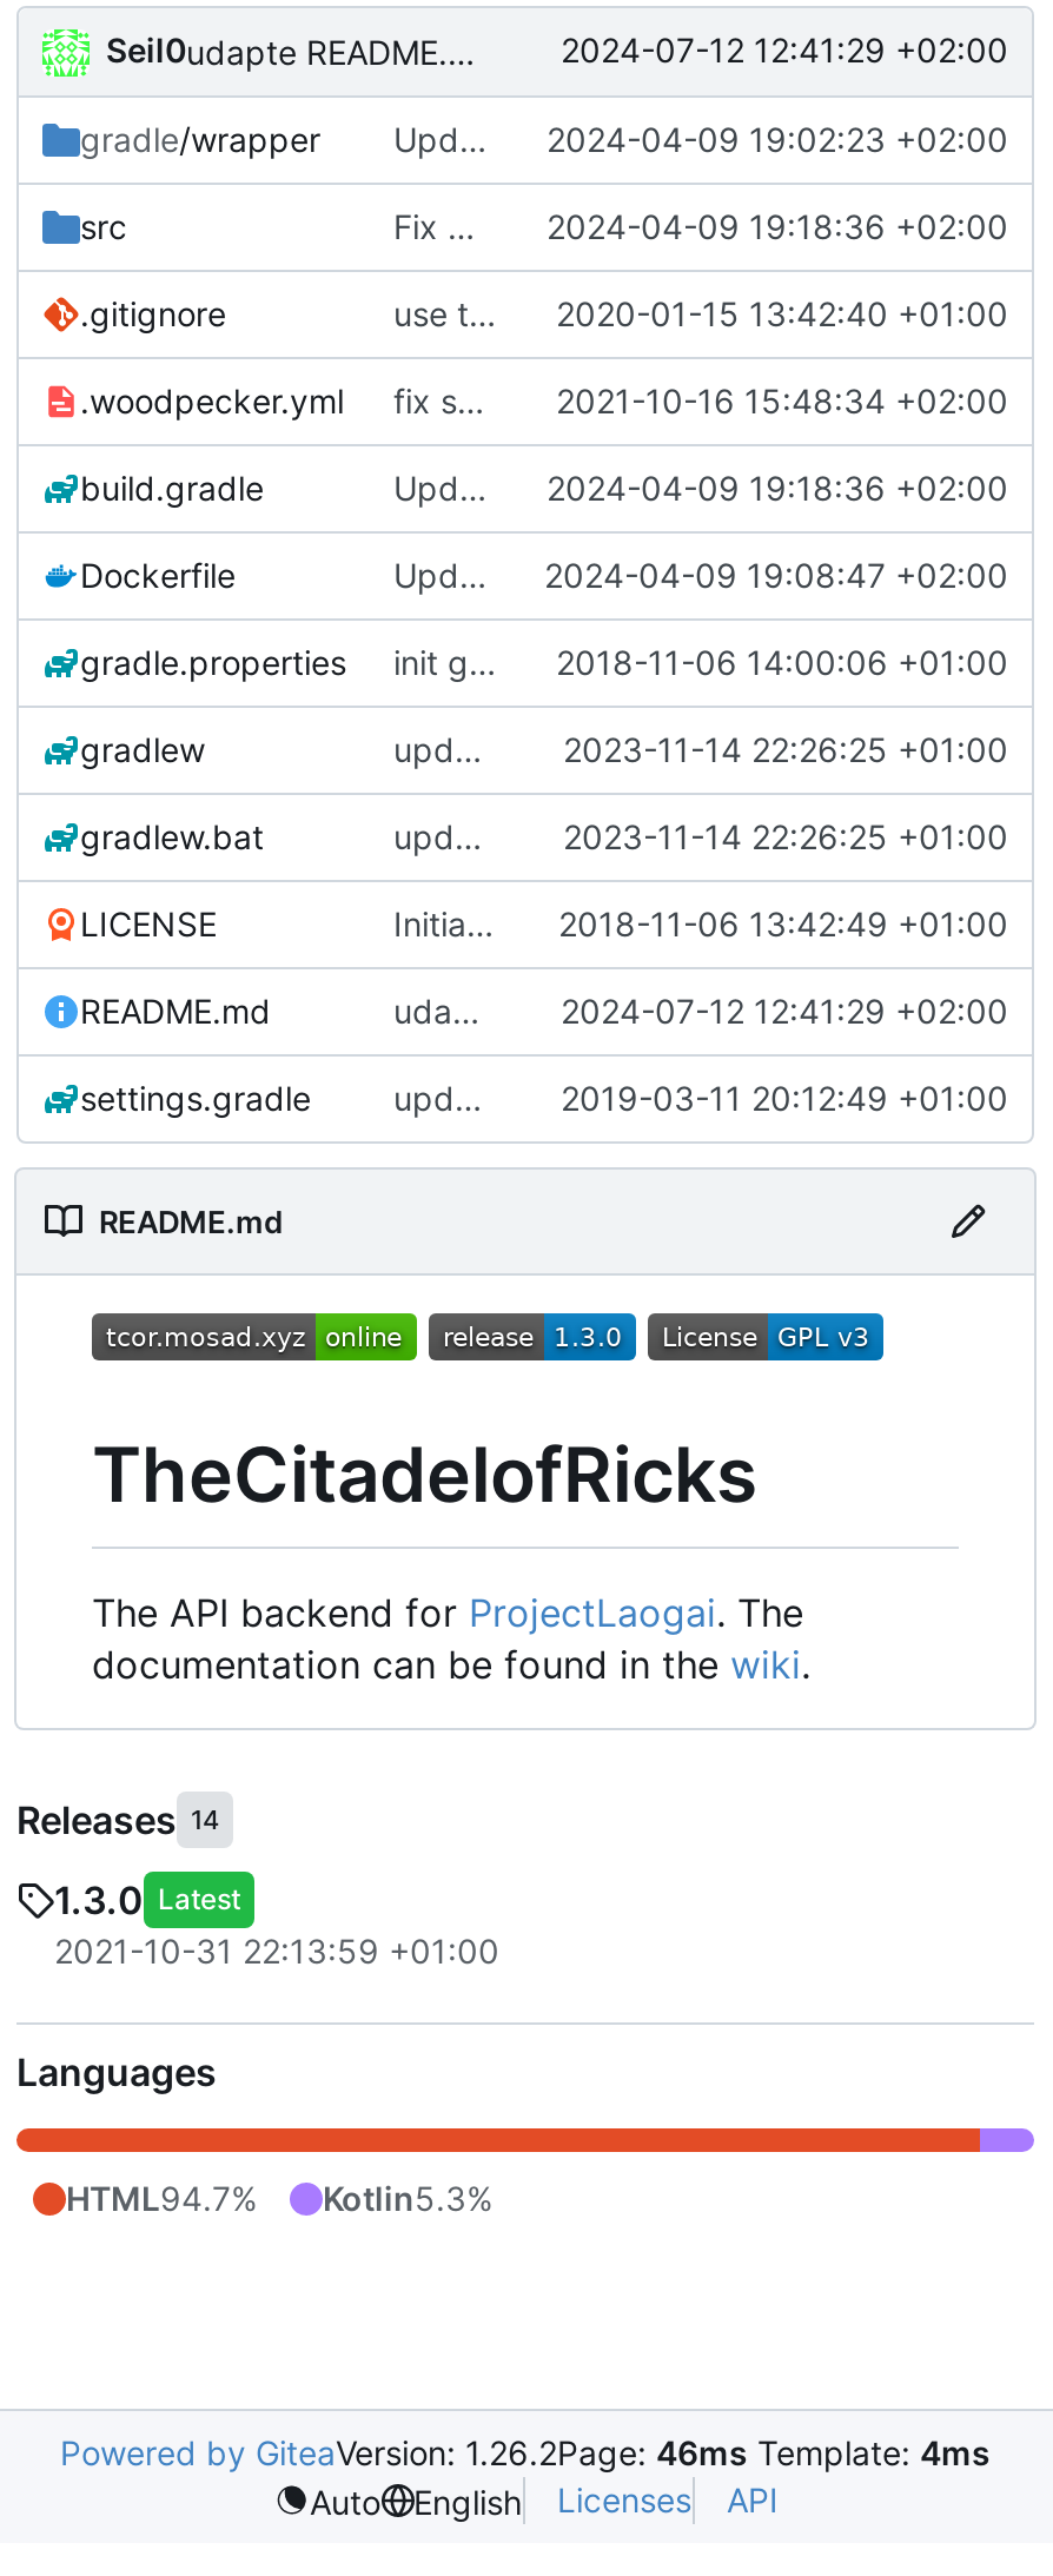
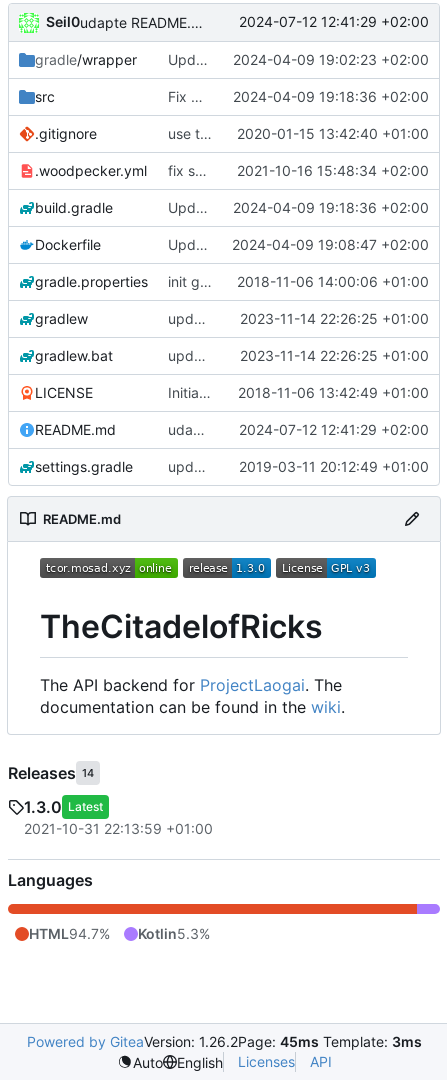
- Powered by GiteaVersion: 1.26.2Page: 46ms Template: 4ms
+ Powered by GiteaVersion: 1.26.2Page: 45ms Template: 3ms
